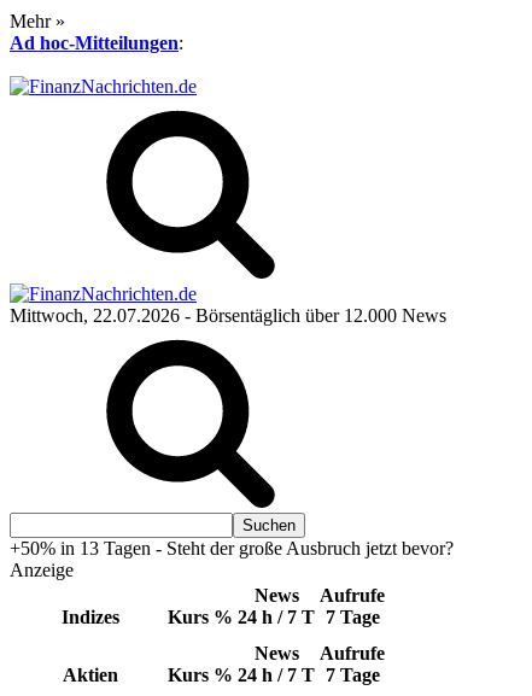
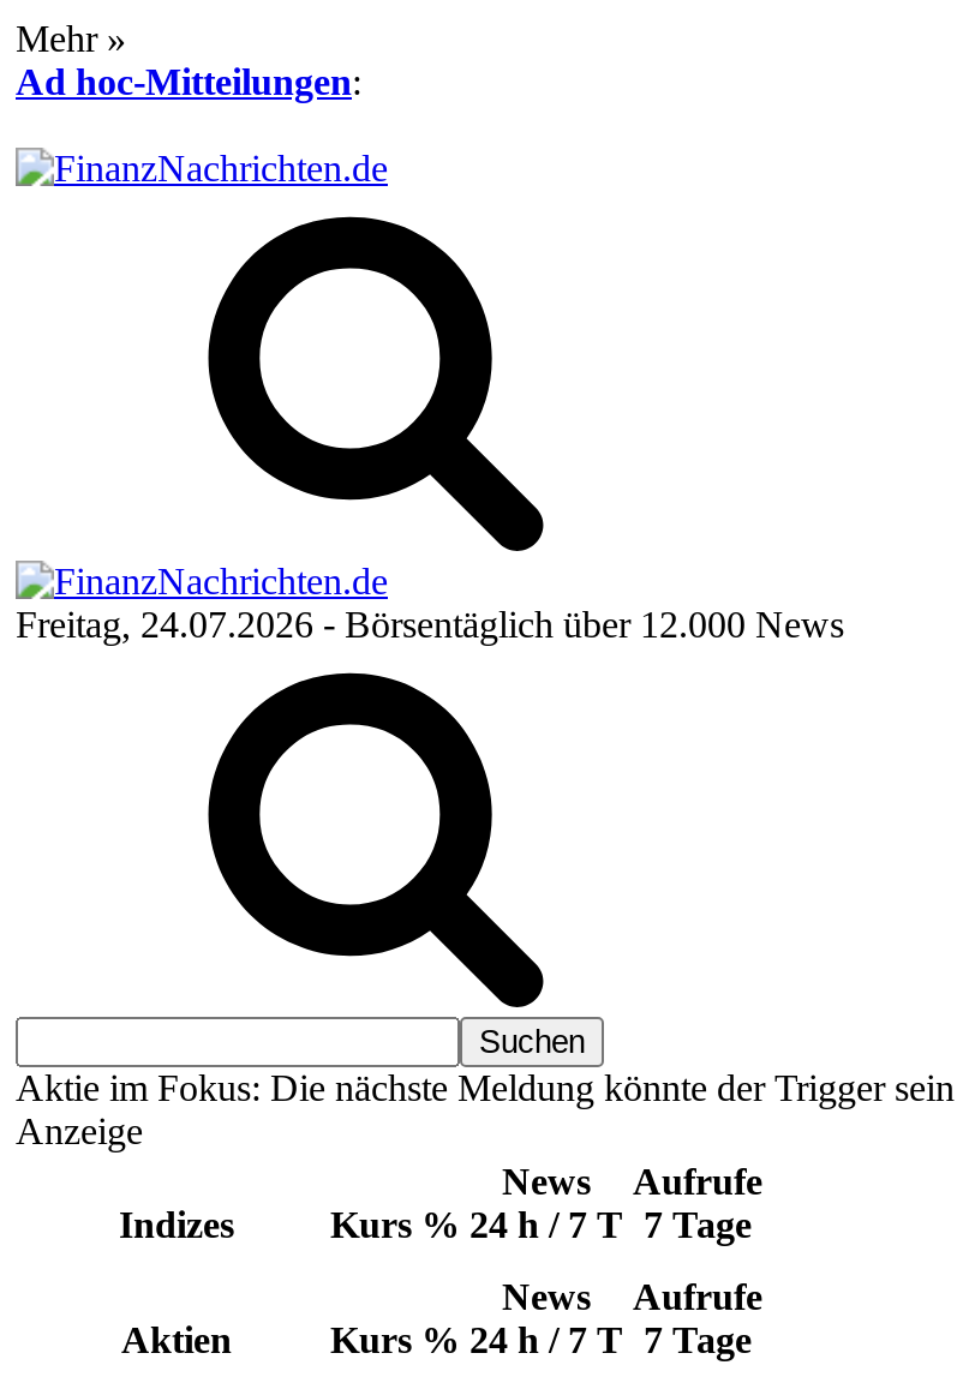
- Mittwoch, 22.07.2026 - Börsentäglich über 12.000 News
+ Freitag, 24.07.2026 - Börsentäglich über 12.000 News

- +50% in 13 Tagen - Steht der große Ausbruch jetzt bevor?
+ Aktie im Fokus: Die nächste Meldung könnte der Trigger sein
